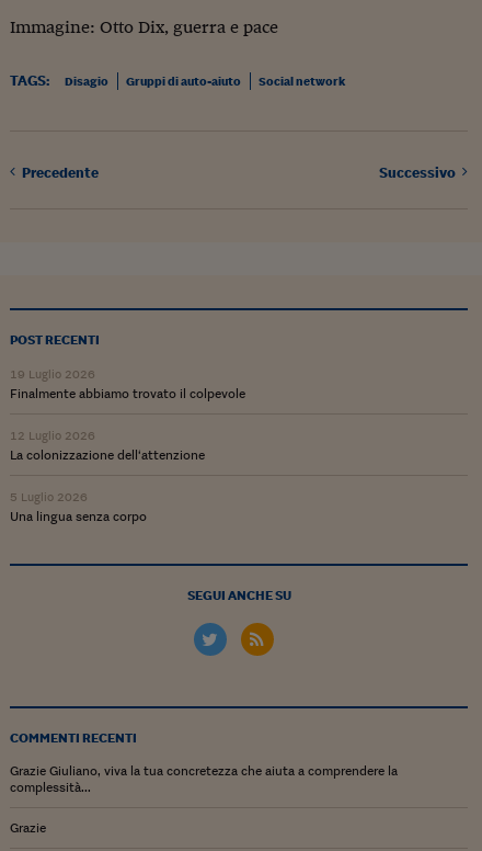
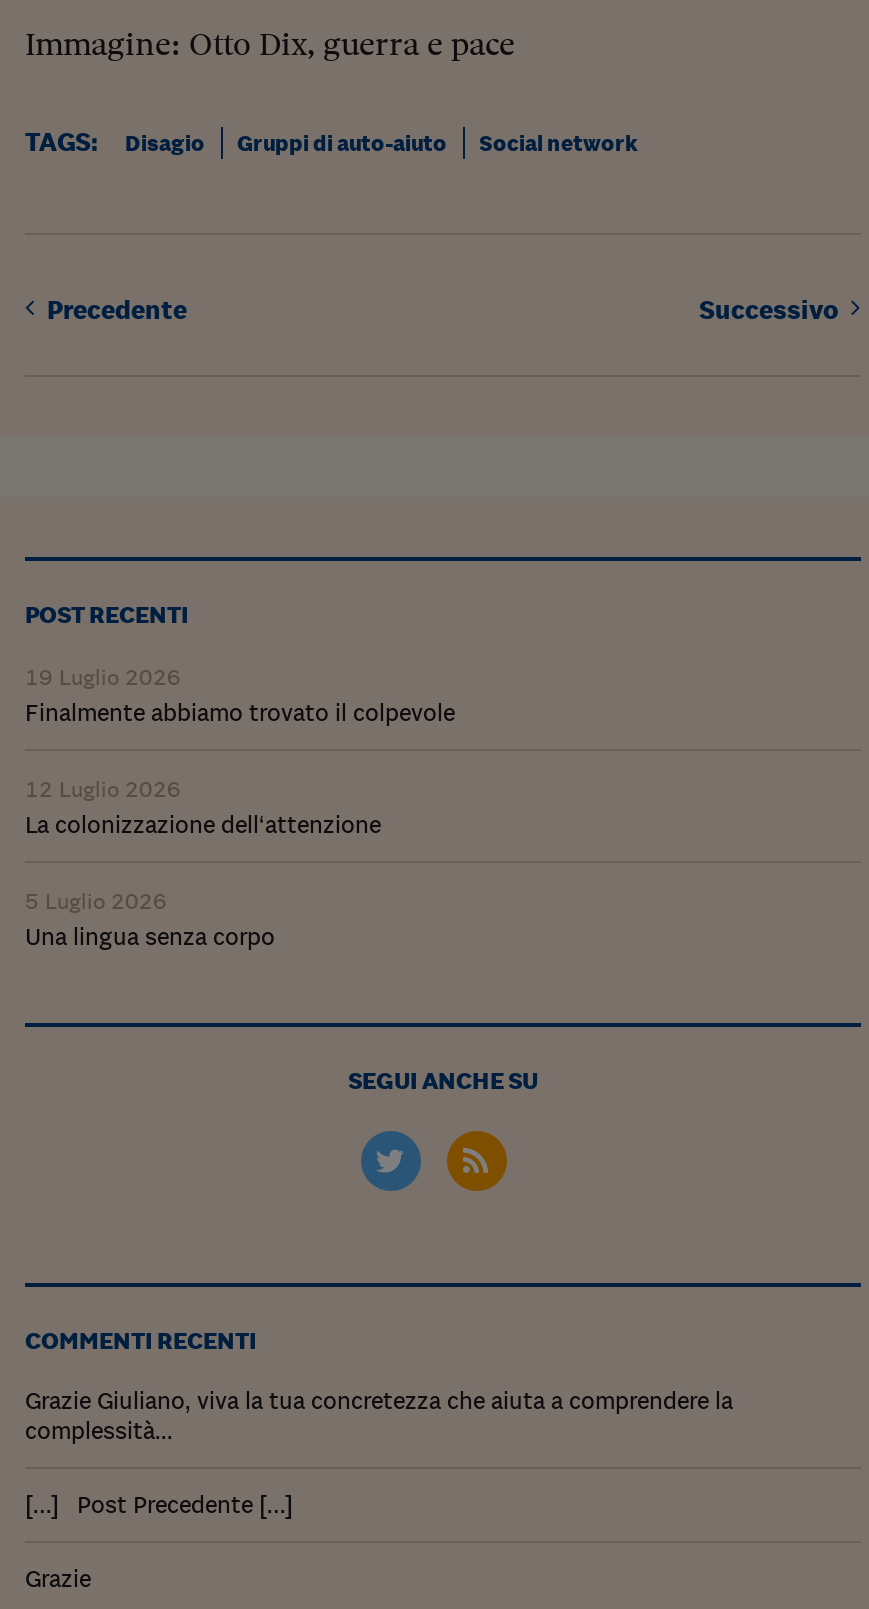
+ […] Post Precedente […]
